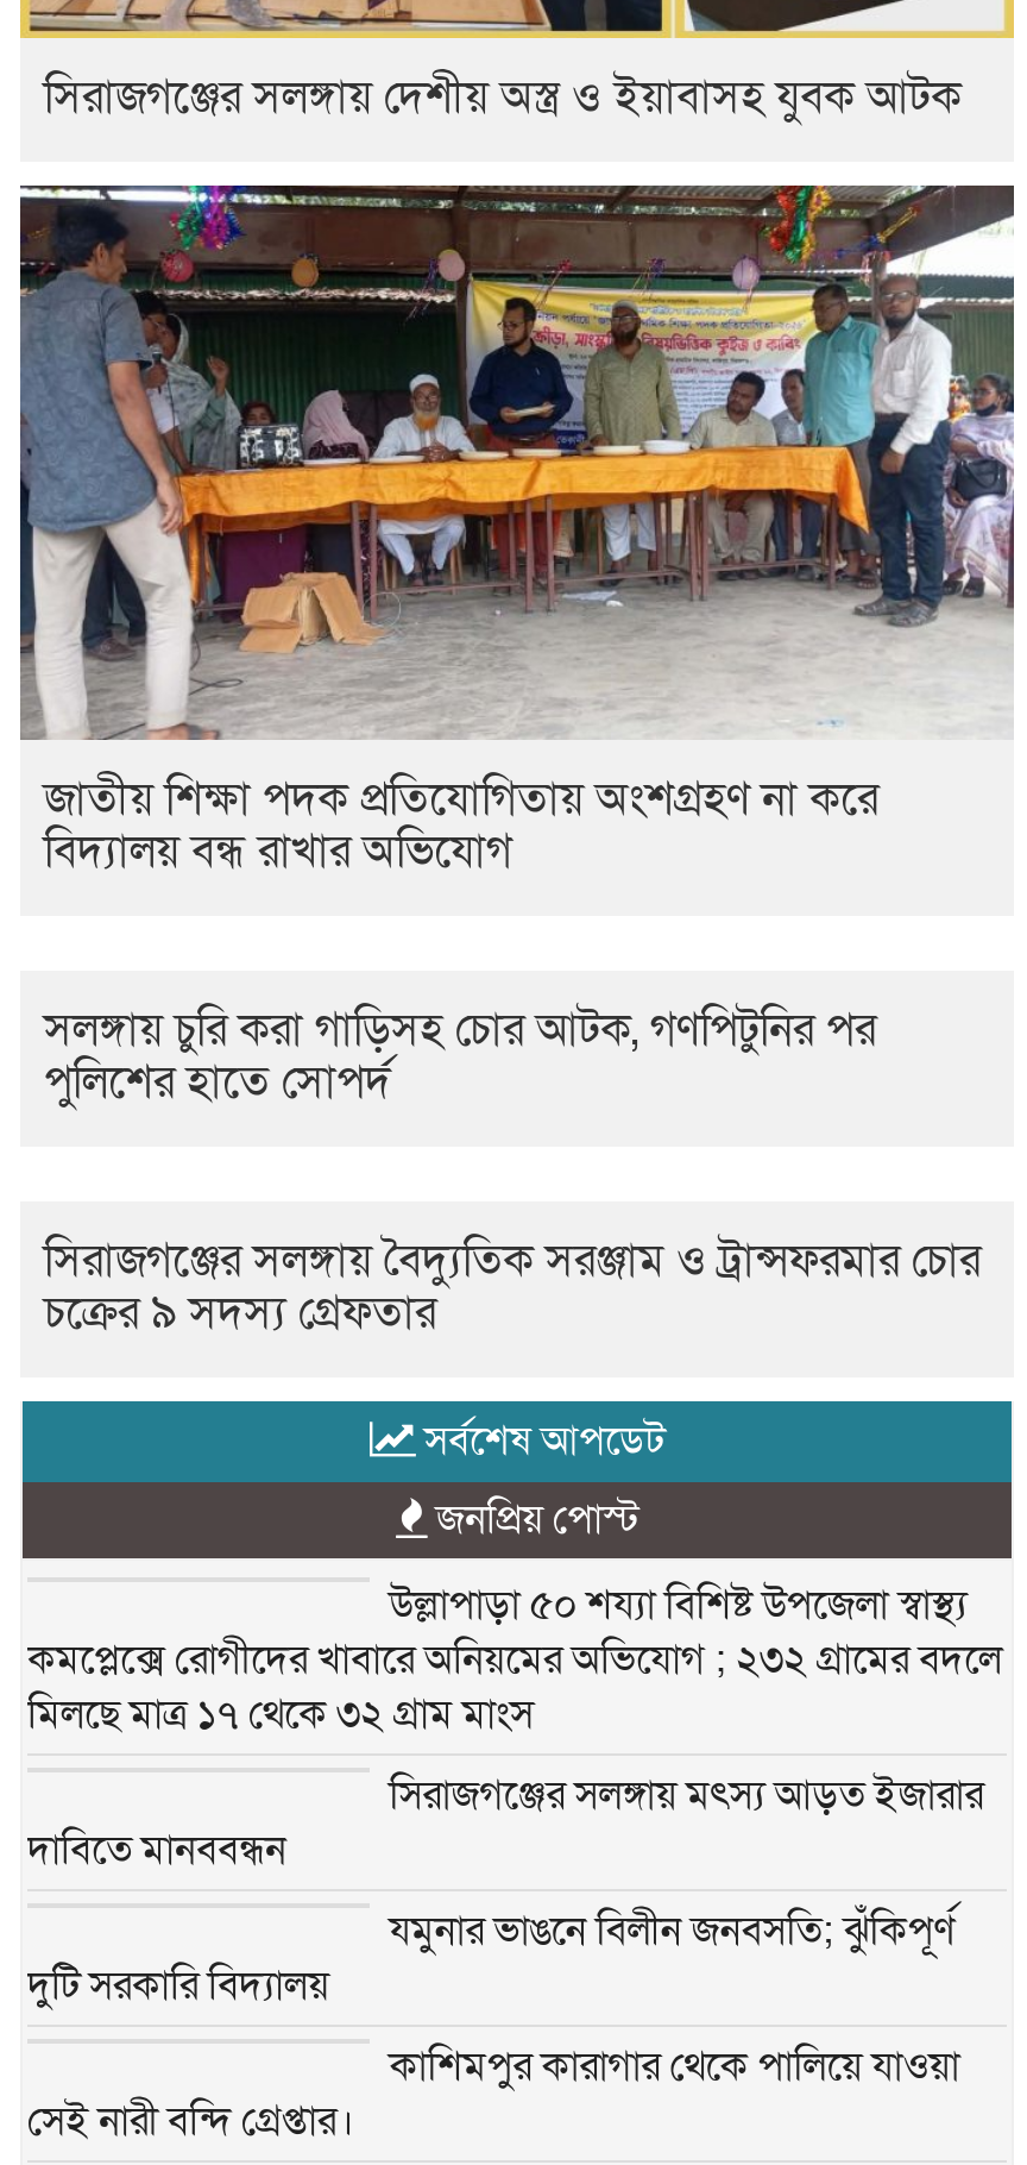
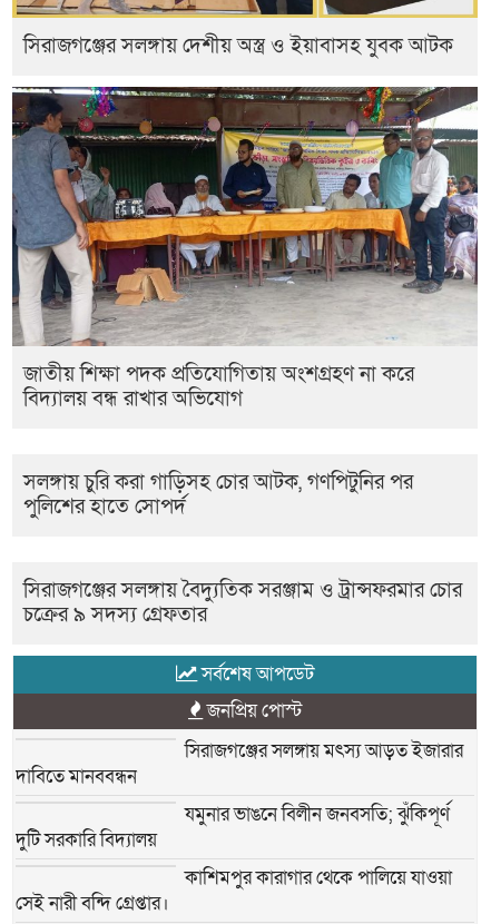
- উল্লাপাড়া ৫০ শয্যা বিশিষ্ট উপজেলা স্বাস্থ্য
- কমপ্লেক্সে রোগীদের খাবারে অনিয়মের অভিযোগ ; ২৩২ গ্রামের বদলে
- মিলছে মাত্র ১৭ থেকে ৩২ গ্রাম মাংস
